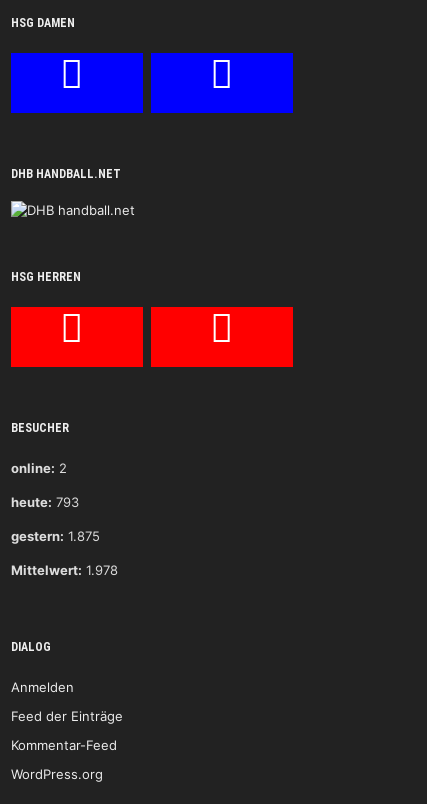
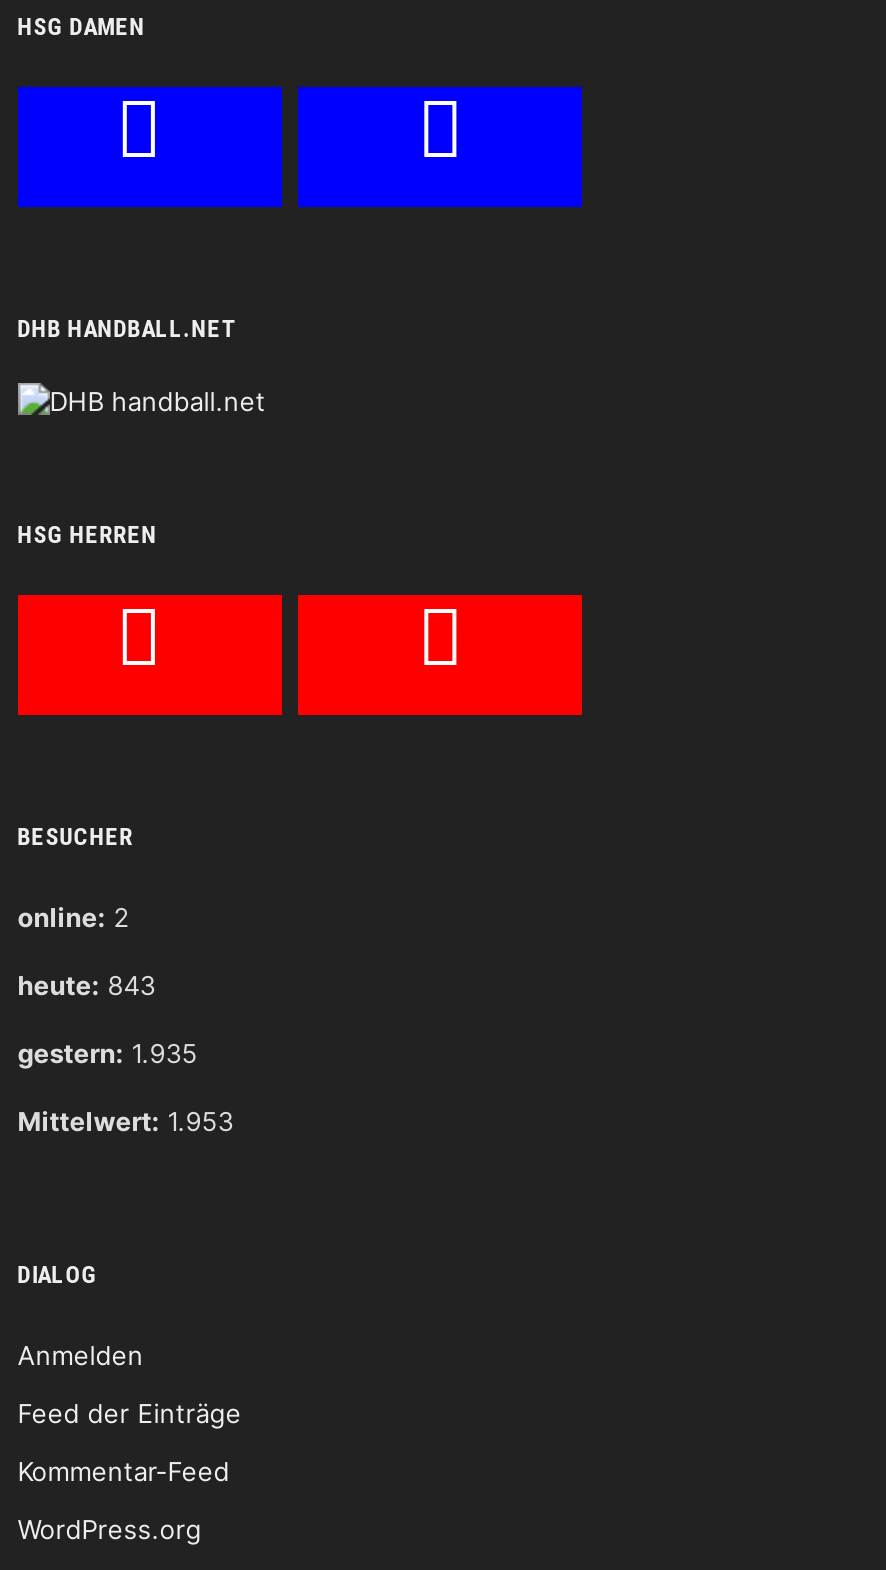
- heute: 793
+ heute: 843

- gestern: 1.875
+ gestern: 1.935

- Mittelwert: 1.978
+ Mittelwert: 1.953
